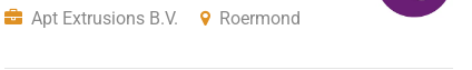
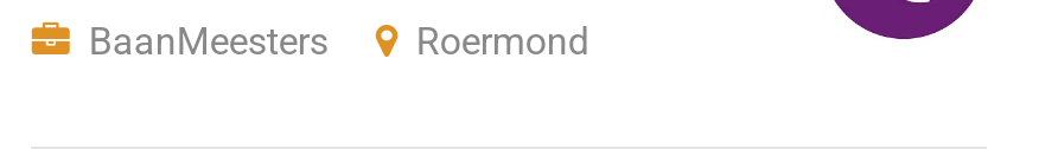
- Apt Extrusions B.V.
+ BaanMeesters
